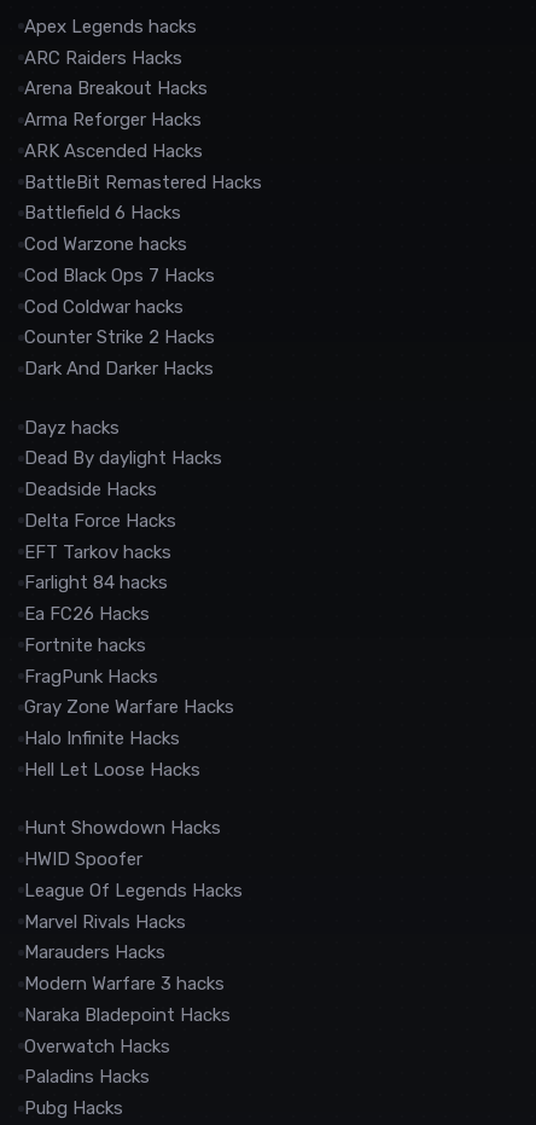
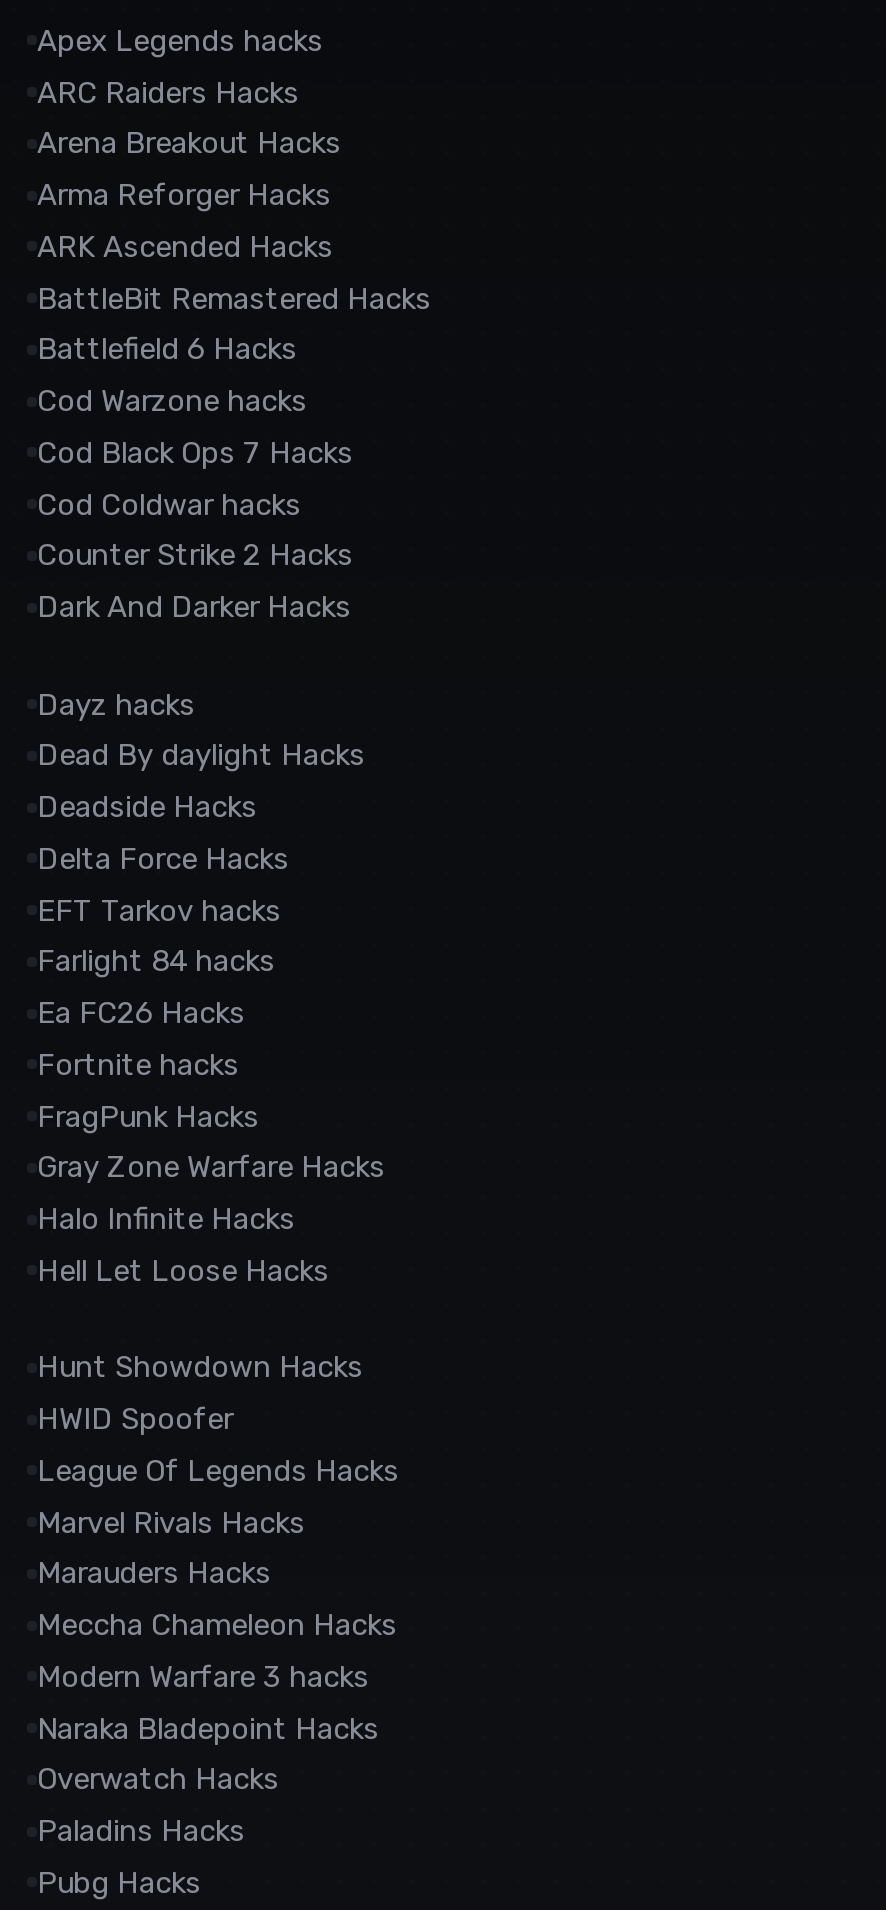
+ Meccha Chameleon Hacks
